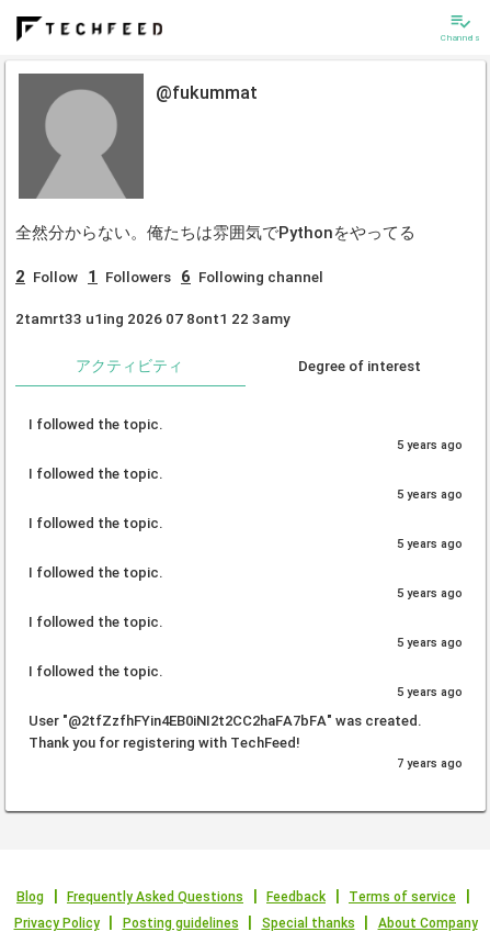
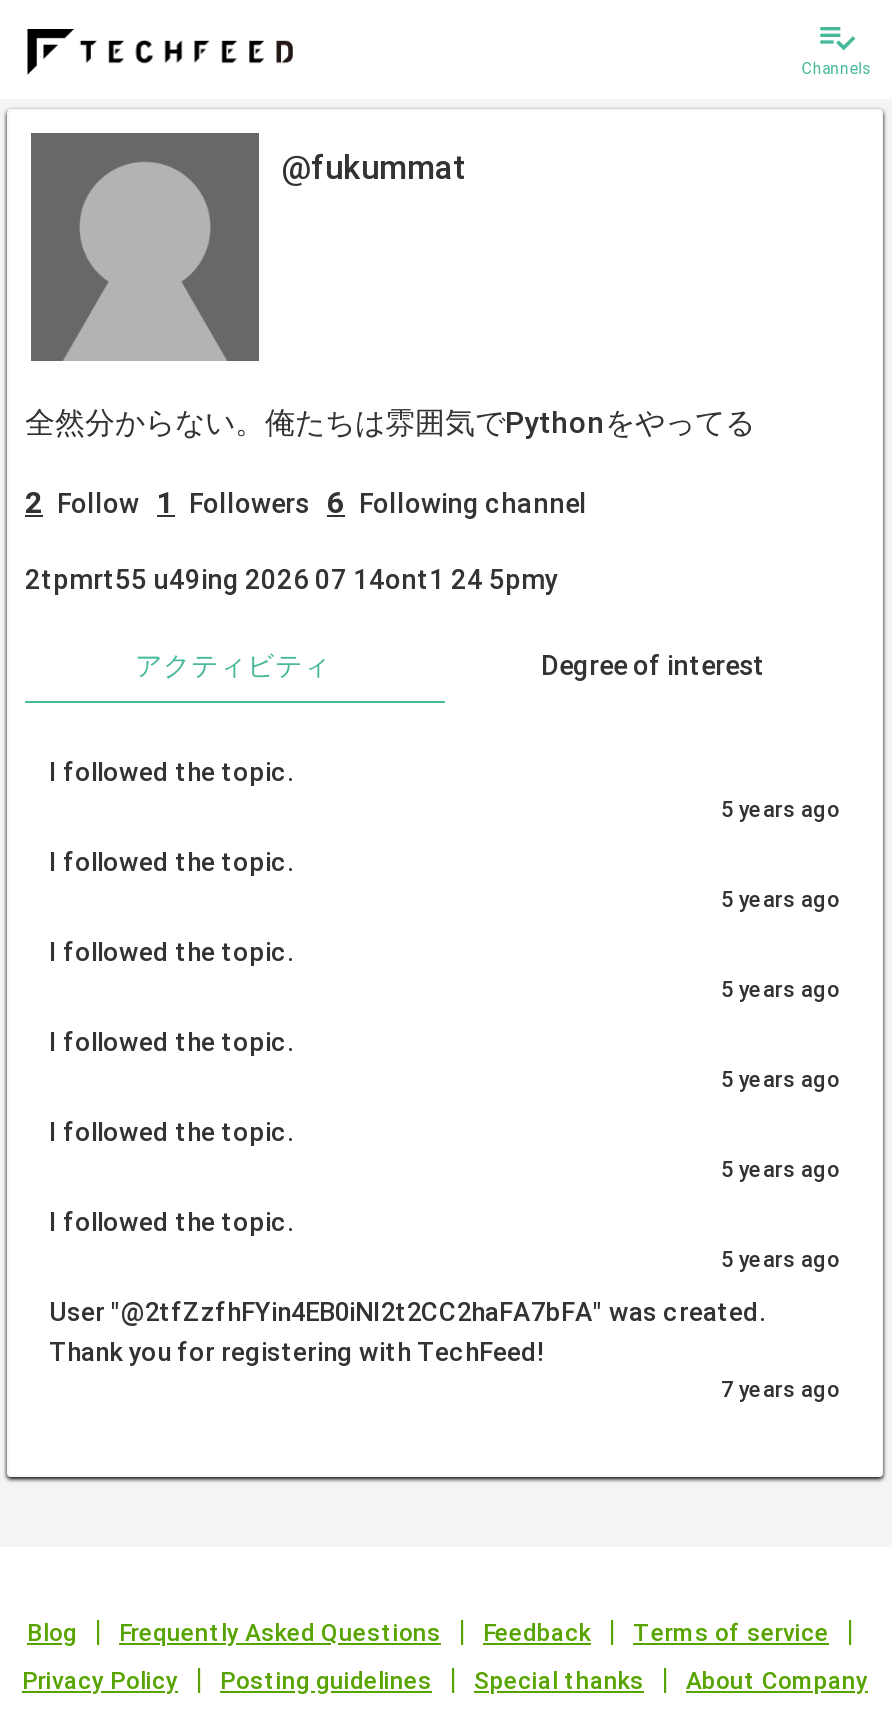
- 2tamrt33 u1ing 2026 07 8ont1 22 3amy
+ 2tpmrt55 u49ing 2026 07 14ont1 24 5pmy
